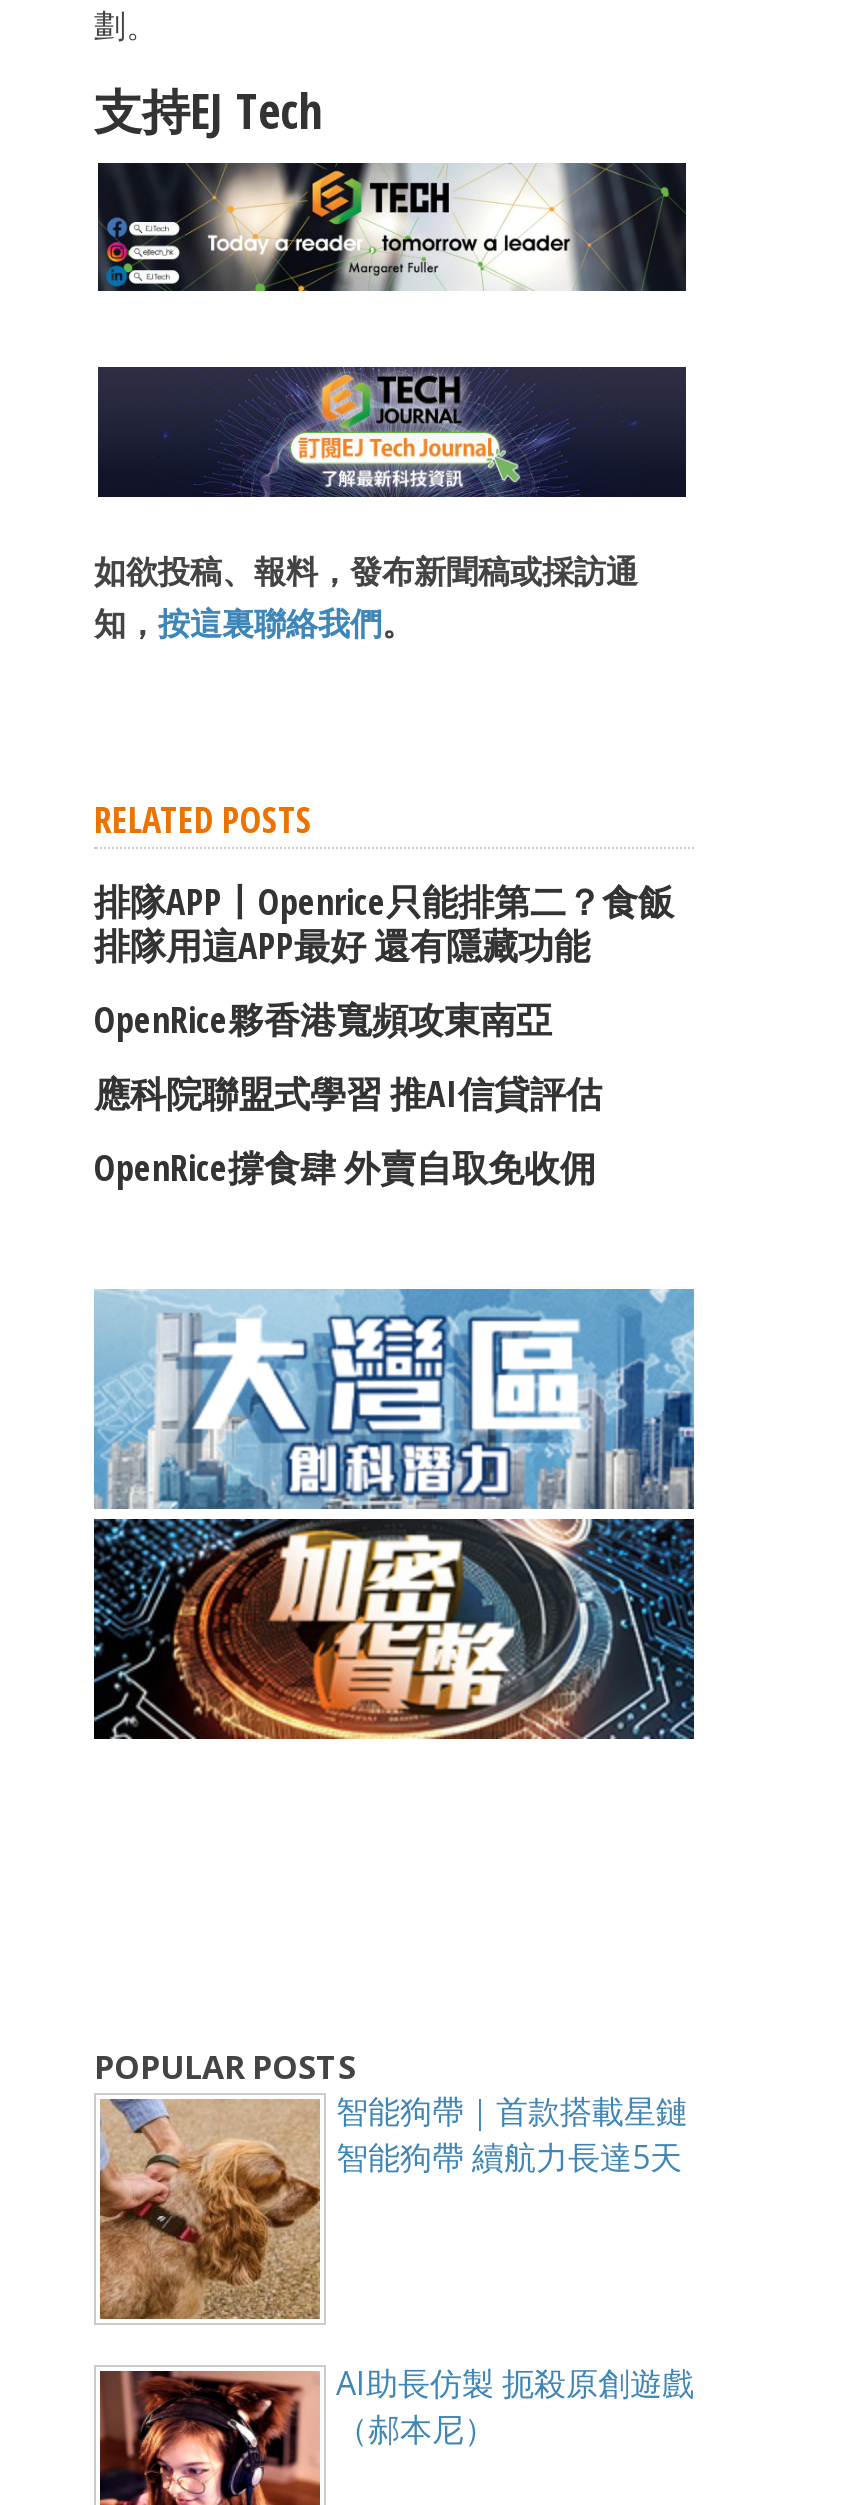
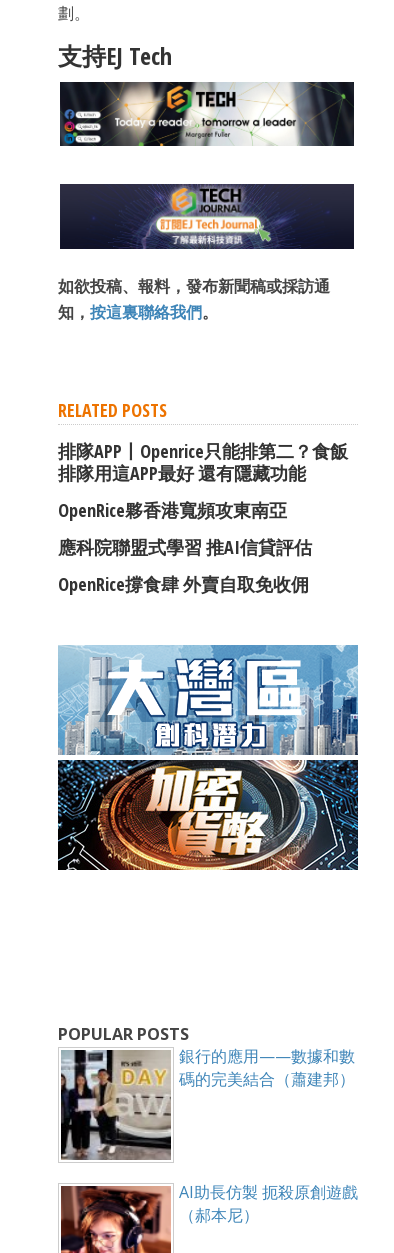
- [image]
- 智能狗帶｜首款搭載星鏈
- 智能狗帶 續航力長達5天
+ [image]
+ 銀行的應用——數據和數
+ 碼的完美結合（蕭建邦）
